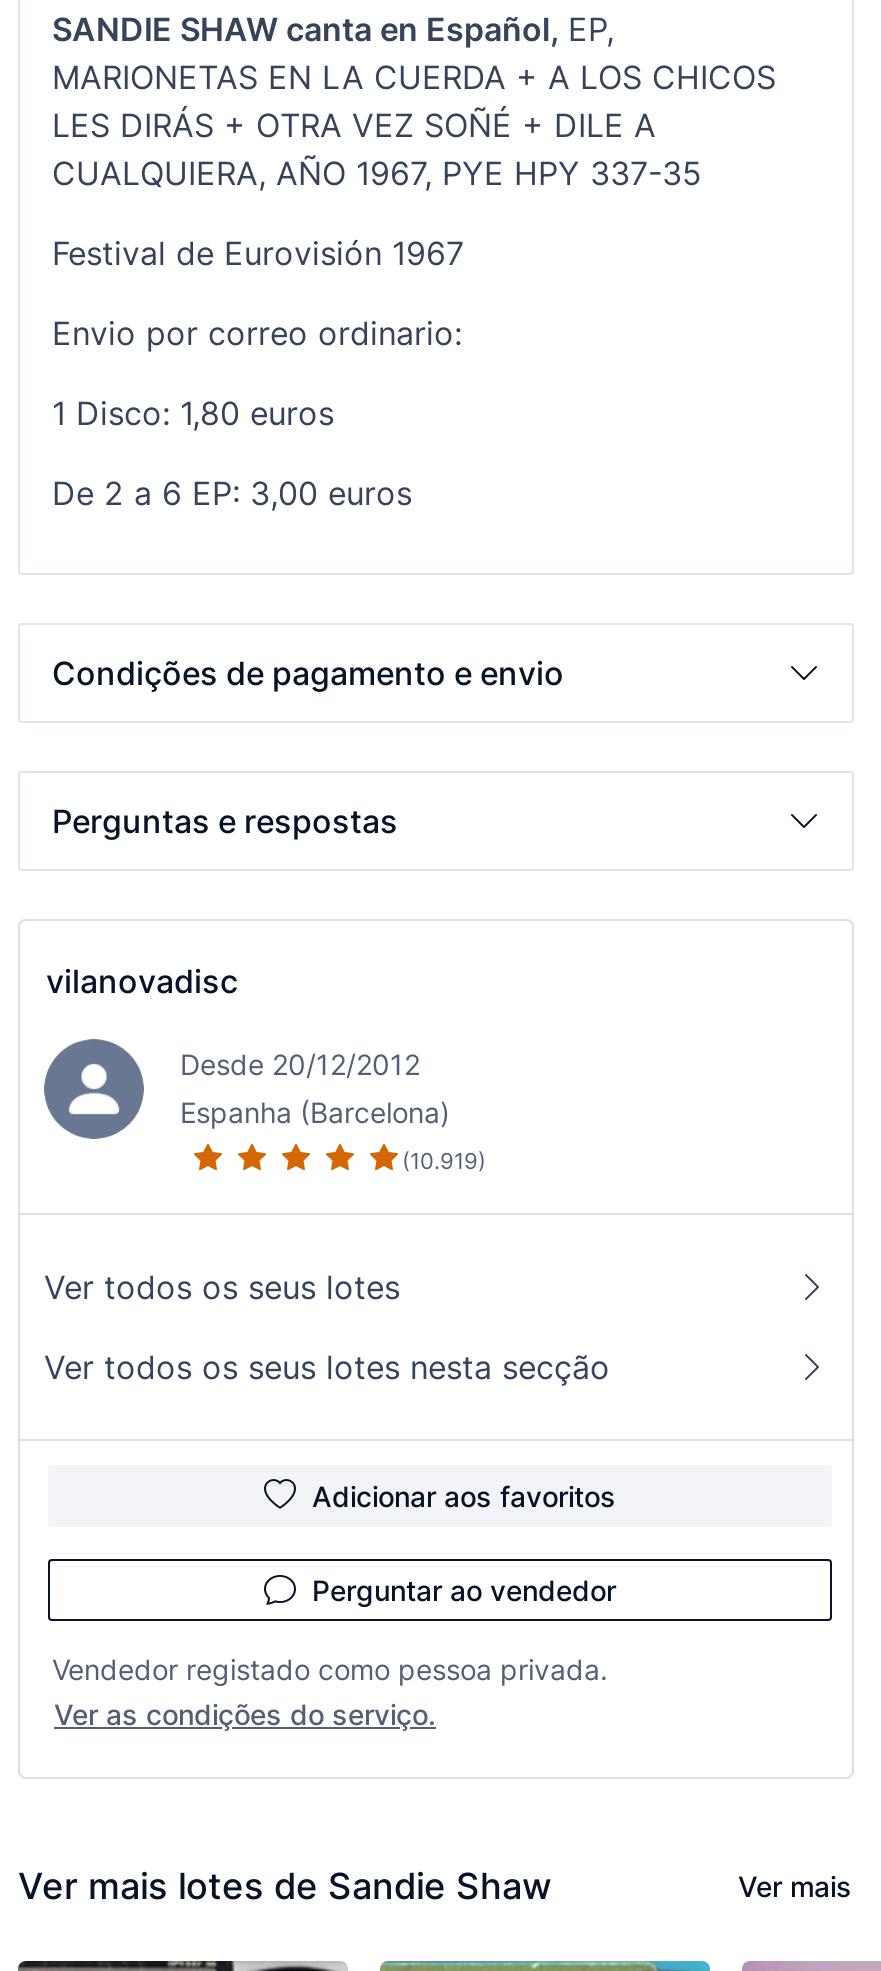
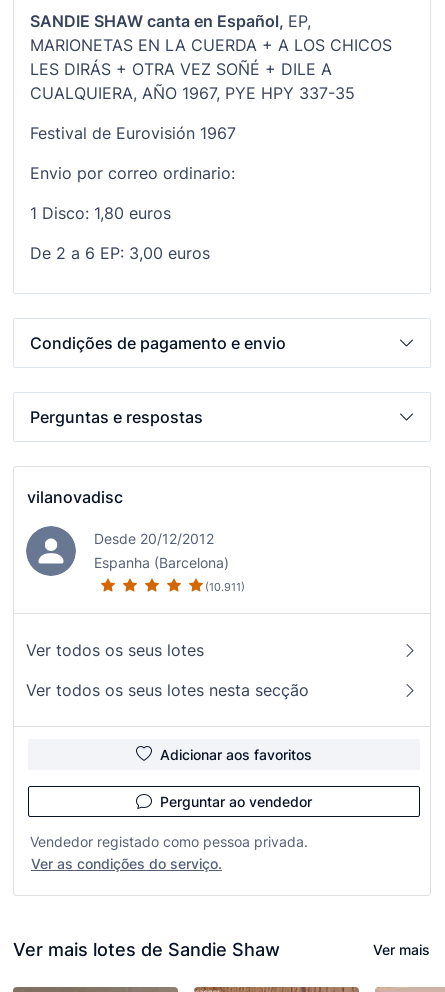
- (10.919)
+ (10.911)
